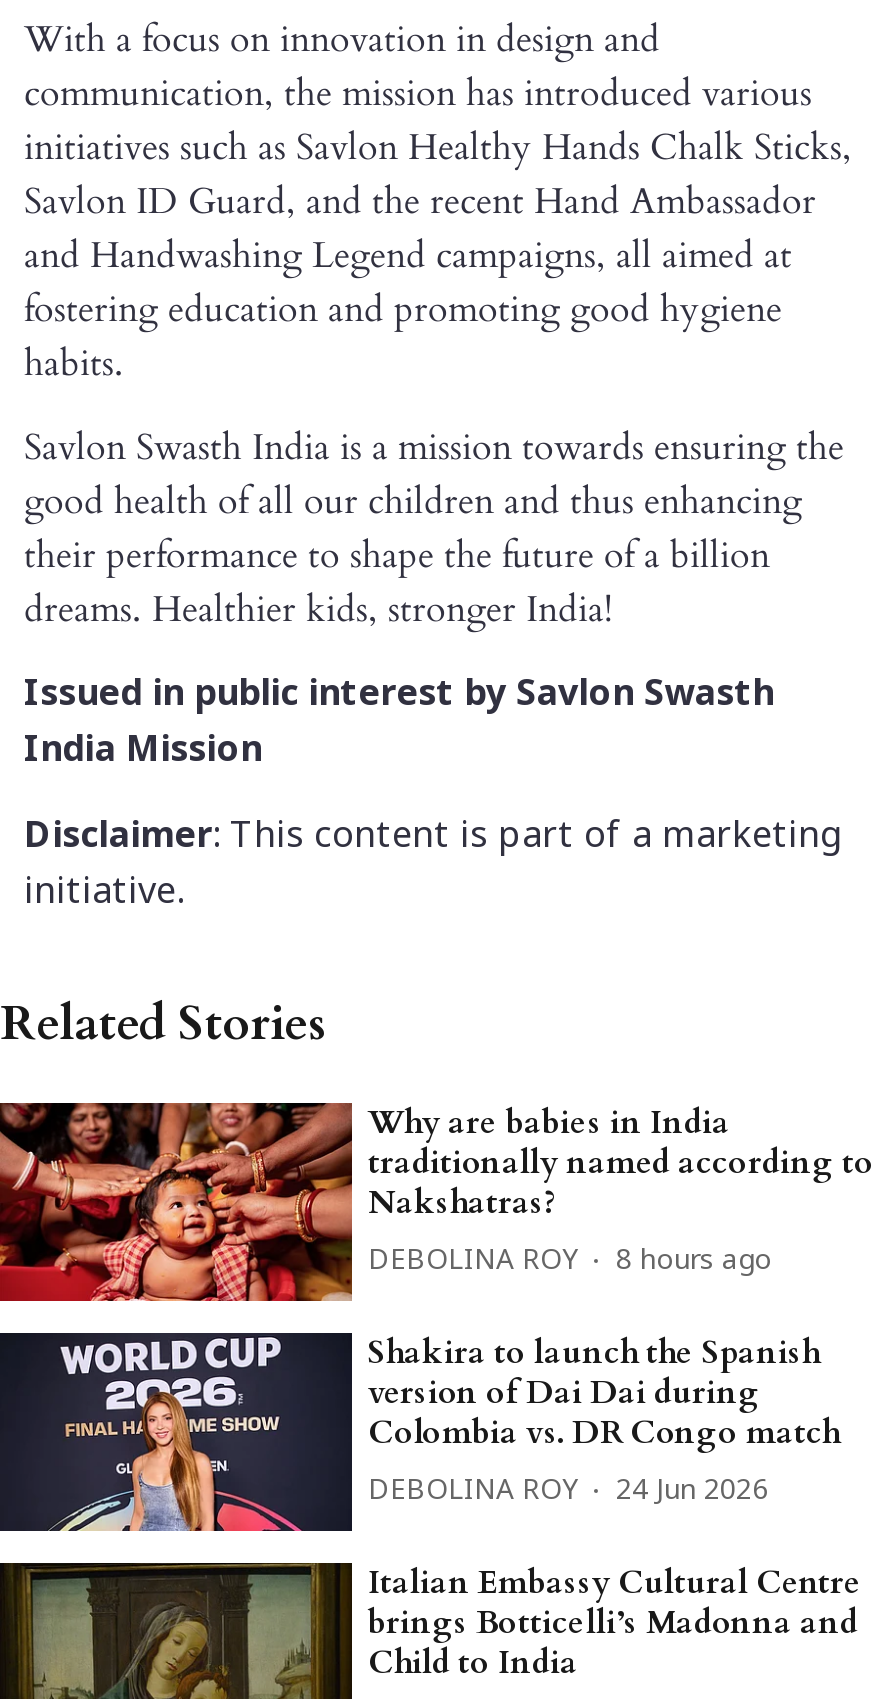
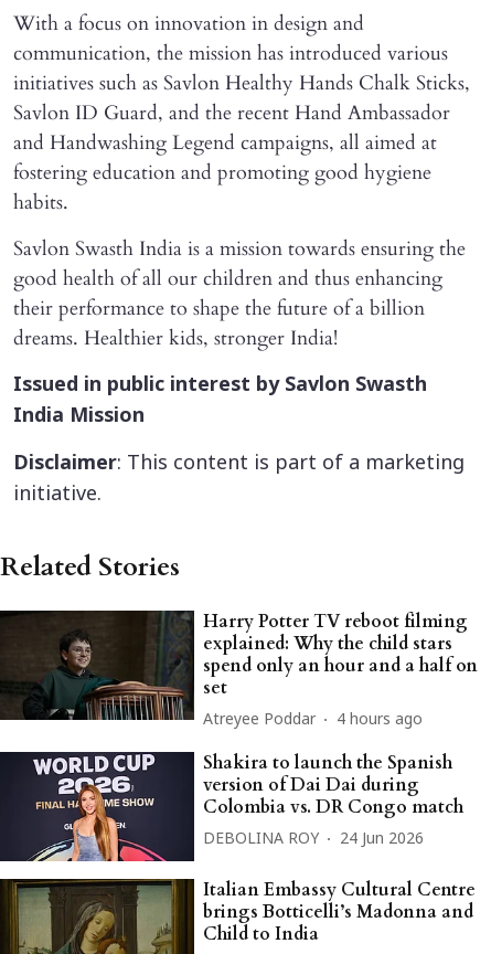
- [image]
- Why are babies in India
- traditionally named according to
- Nakshatras?
+ [image]
+ Harry Potter TV reboot filming
+ explained: Why the child stars
+ spend only an hour and a half on
+ set

- DEBOLINA ROY
- 8 hours ago
+ Atreyee Poddar
+ 4 hours ago
